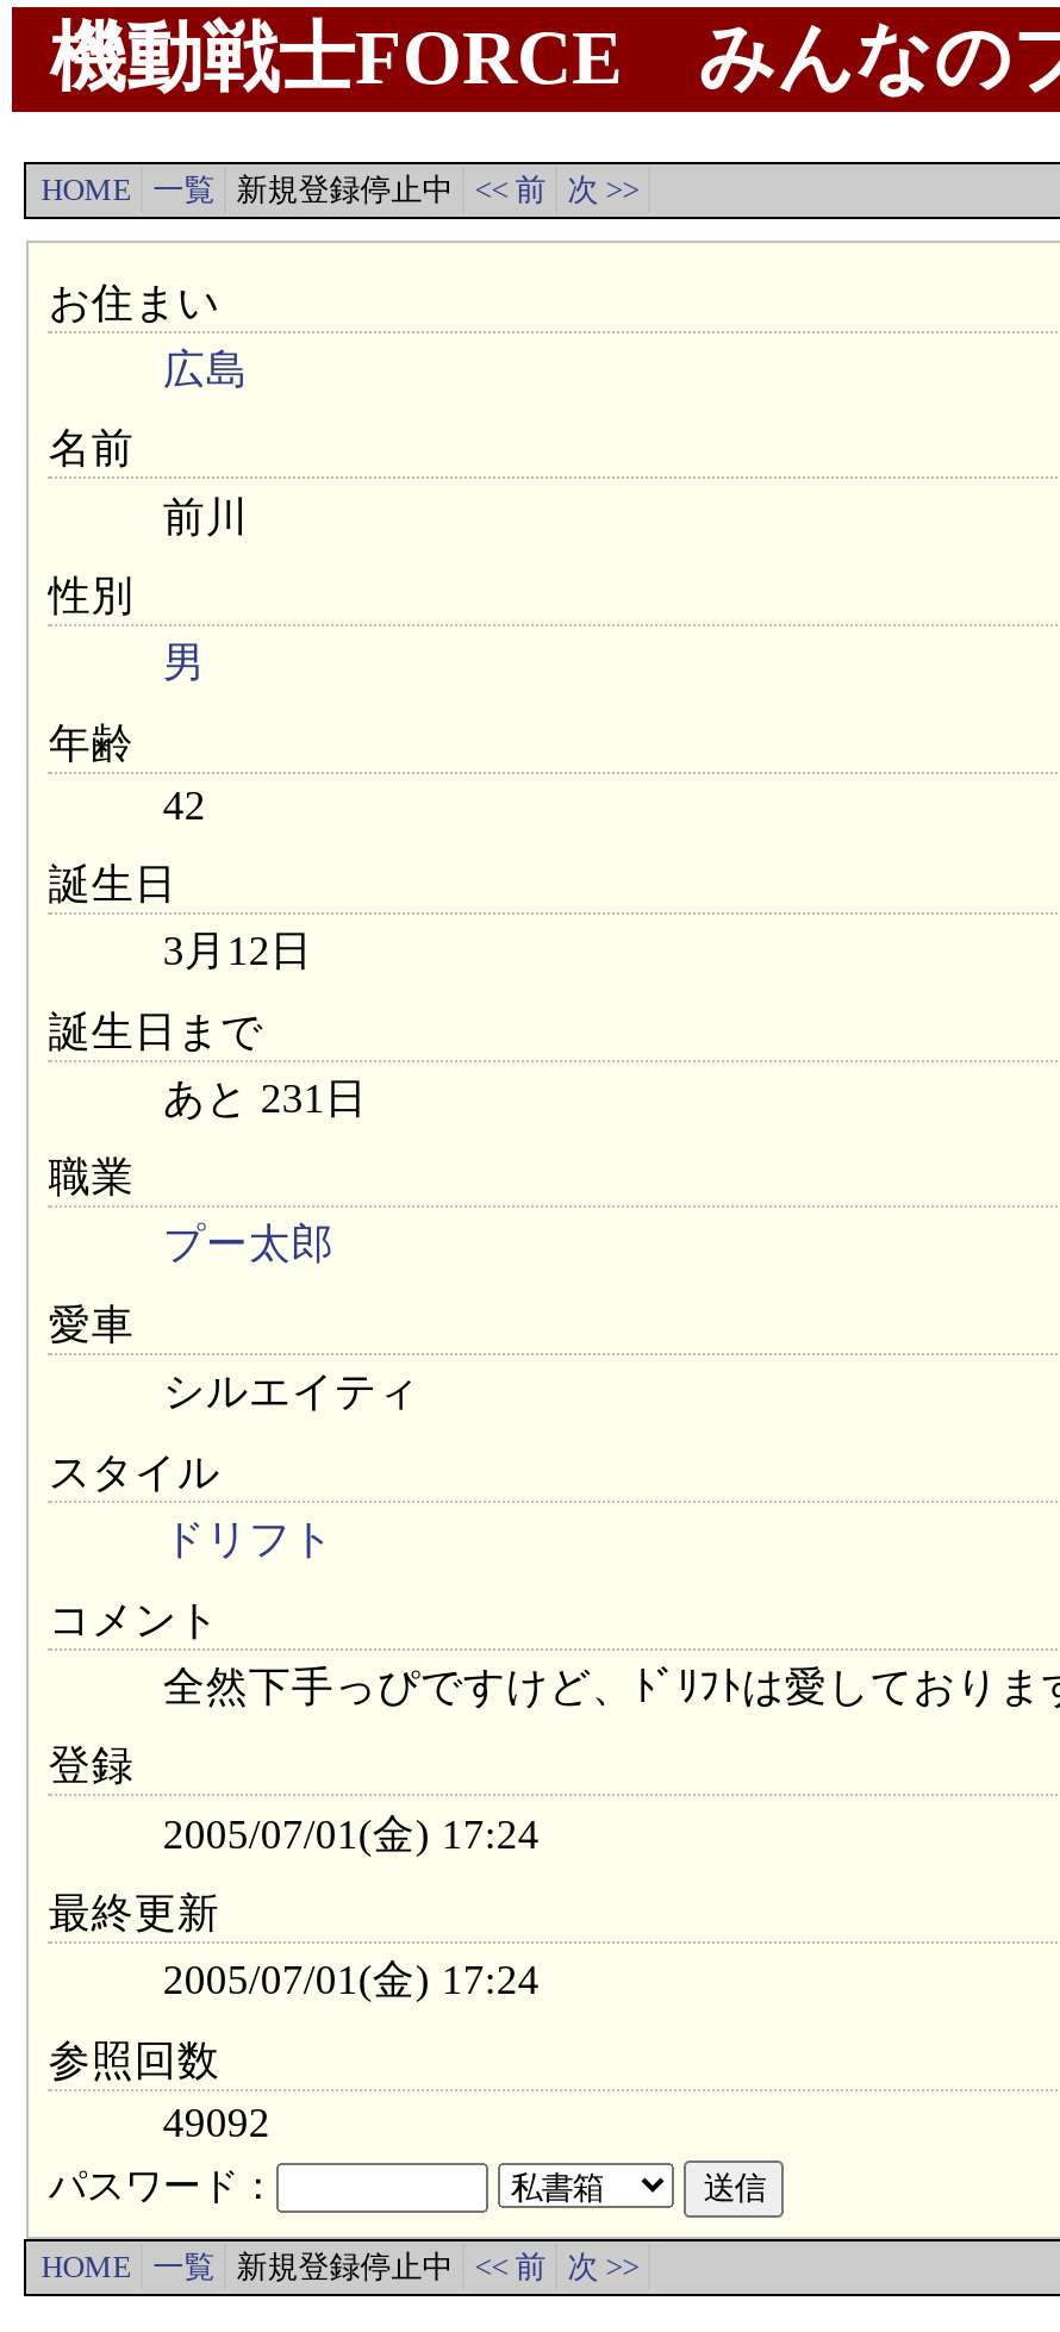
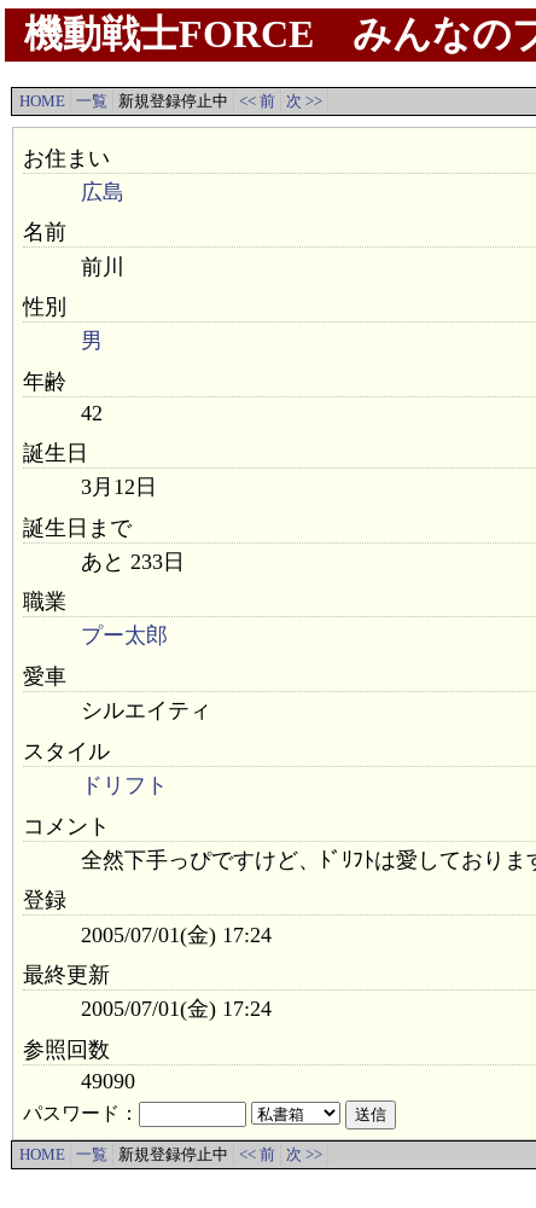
- あと 231日
+ あと 233日

- 49092
+ 49090
